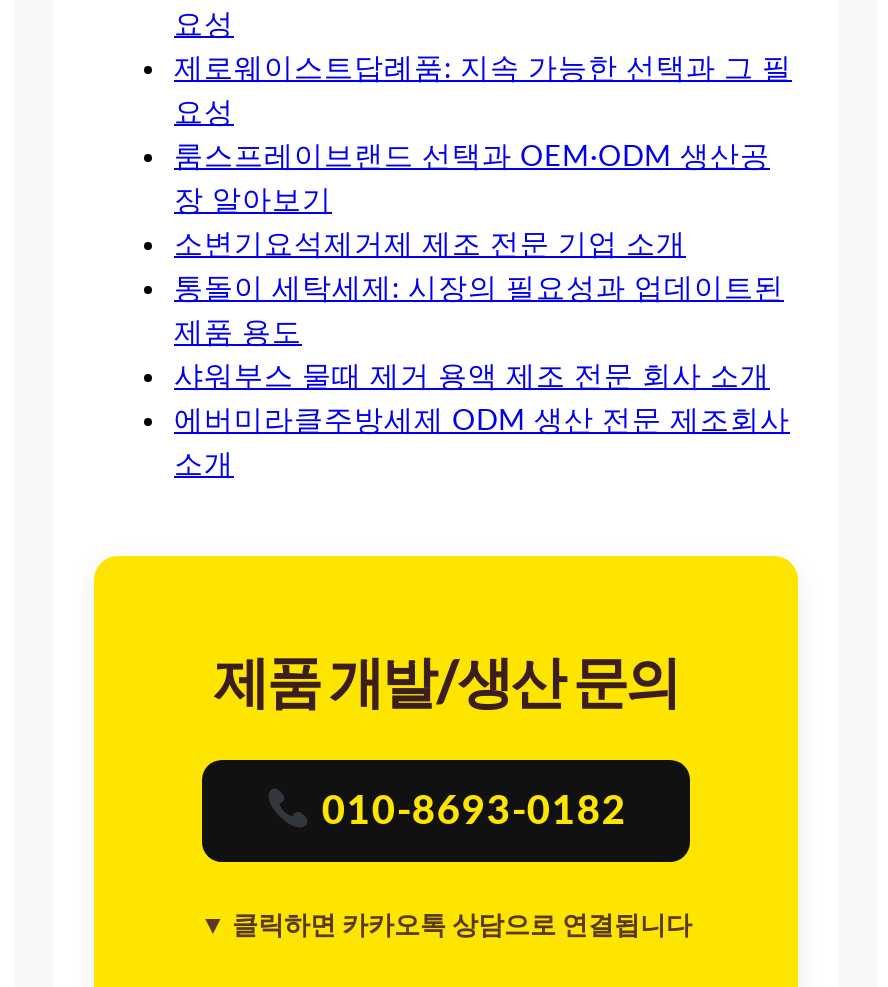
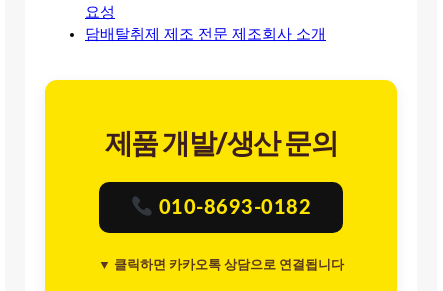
- 제로웨이스트답례품: 지속 가능한 선택과 그 필
- 요성
- 룸스프레이브랜드 선택과 OEM·ODM 생산공
- 장 알아보기
- 소변기요석제거제 제조 전문 기업 소개
- 통돌이 세탁세제: 시장의 필요성과 업데이트된
- 제품 용도
- 샤워부스 물때 제거 용액 제조 전문 회사 소개
- 에버미라클주방세제 ODM 생산 전문 제조회사
- 소개
+ 담배탈취제 제조 전문 제조회사 소개
